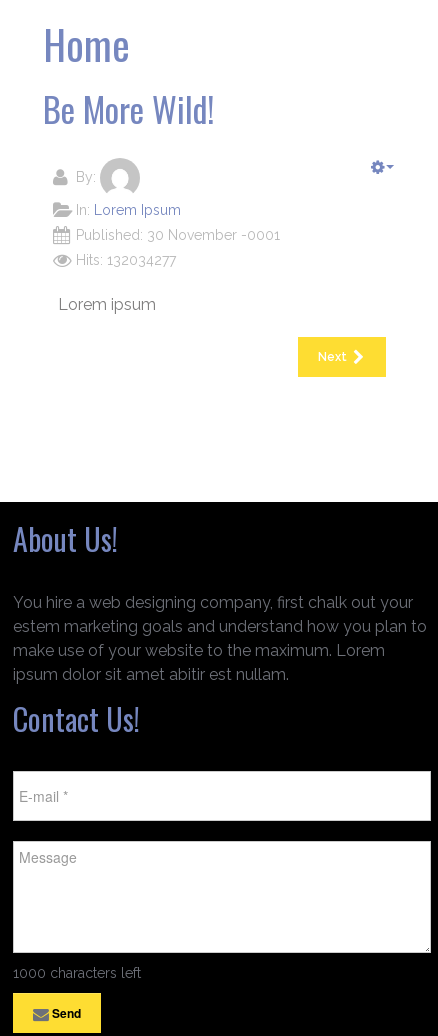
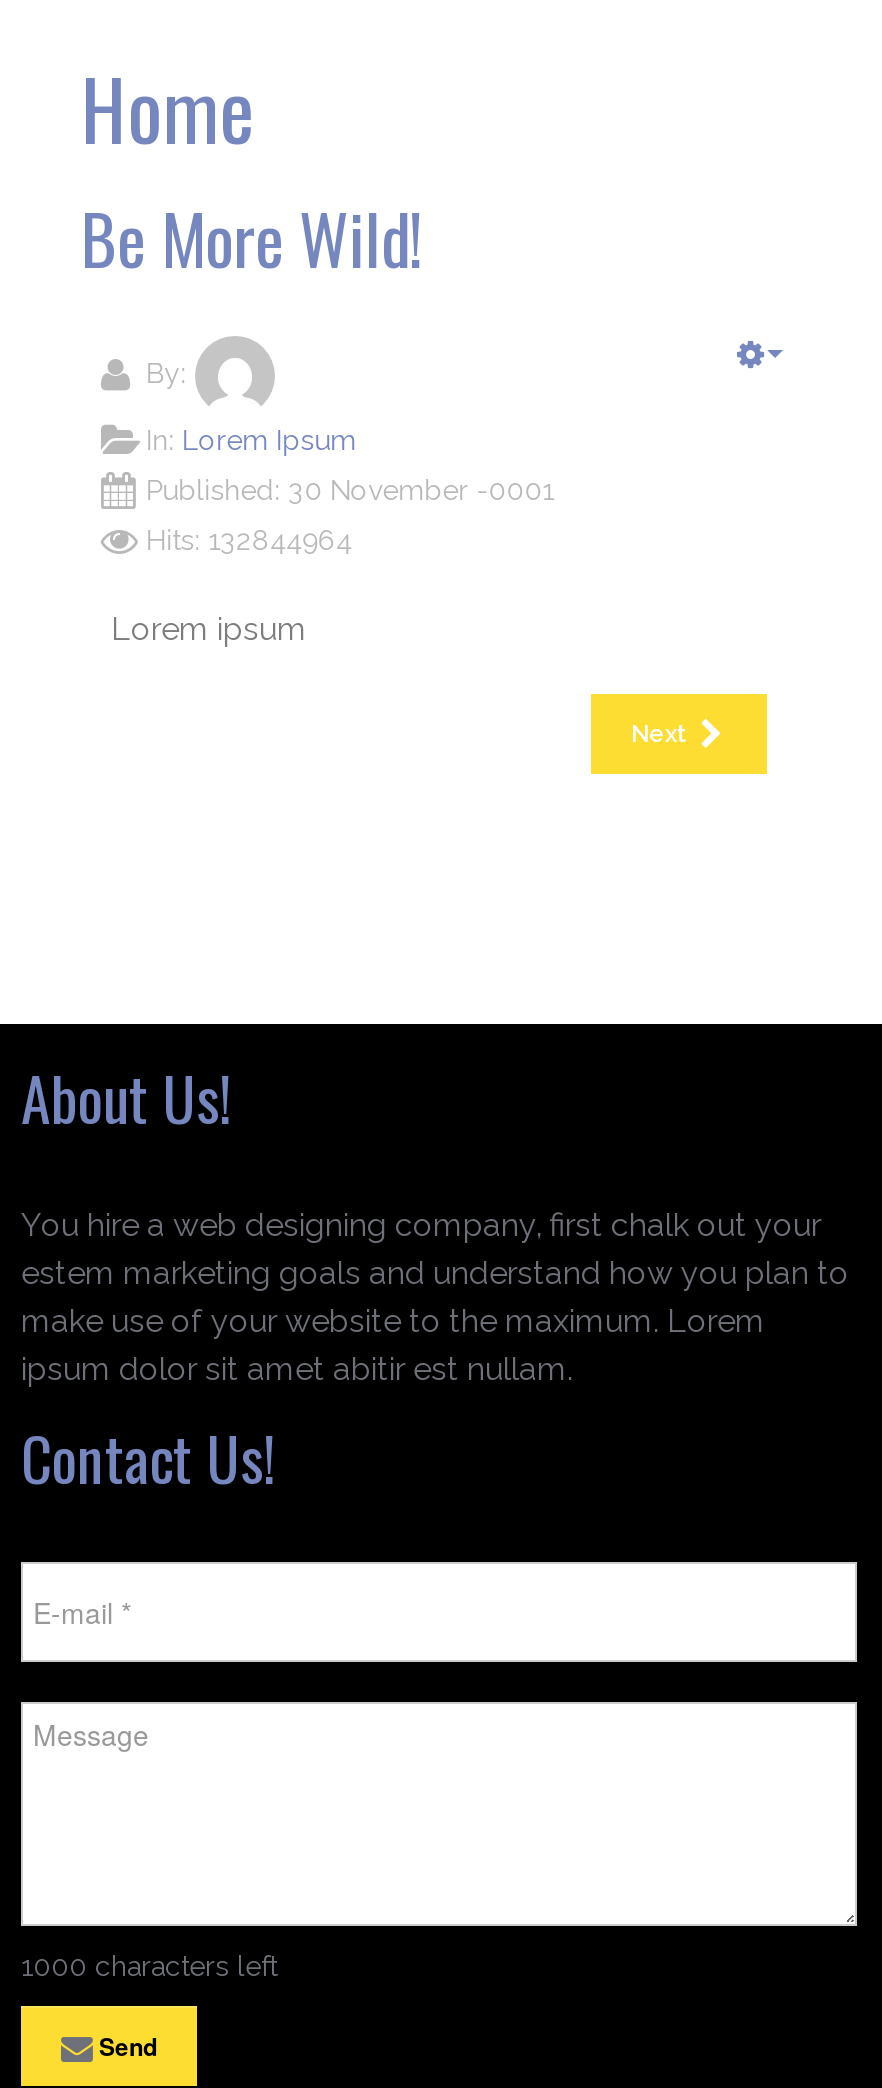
- Hits: 132034277
+ Hits: 132844964
